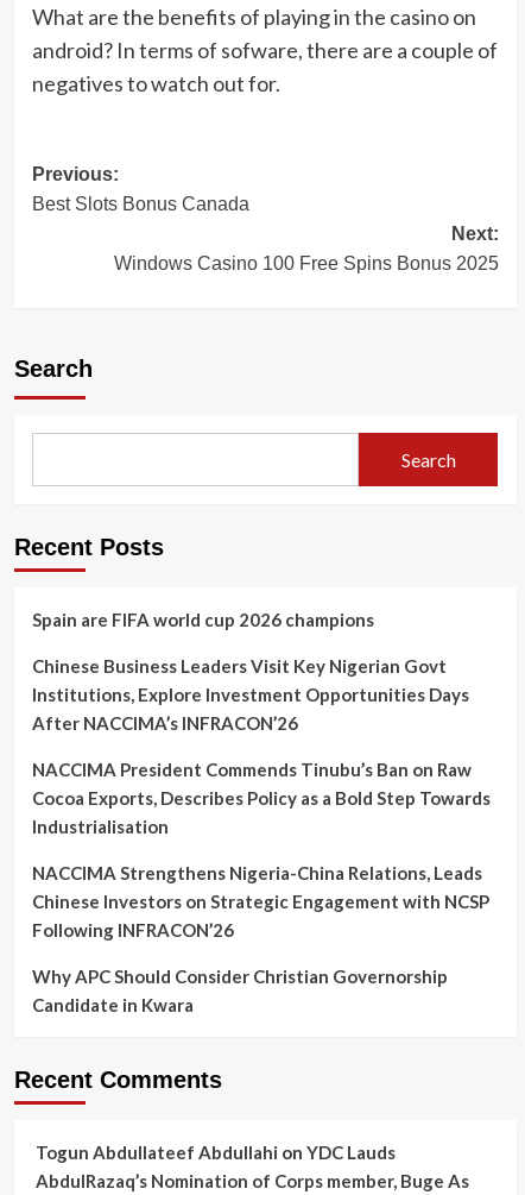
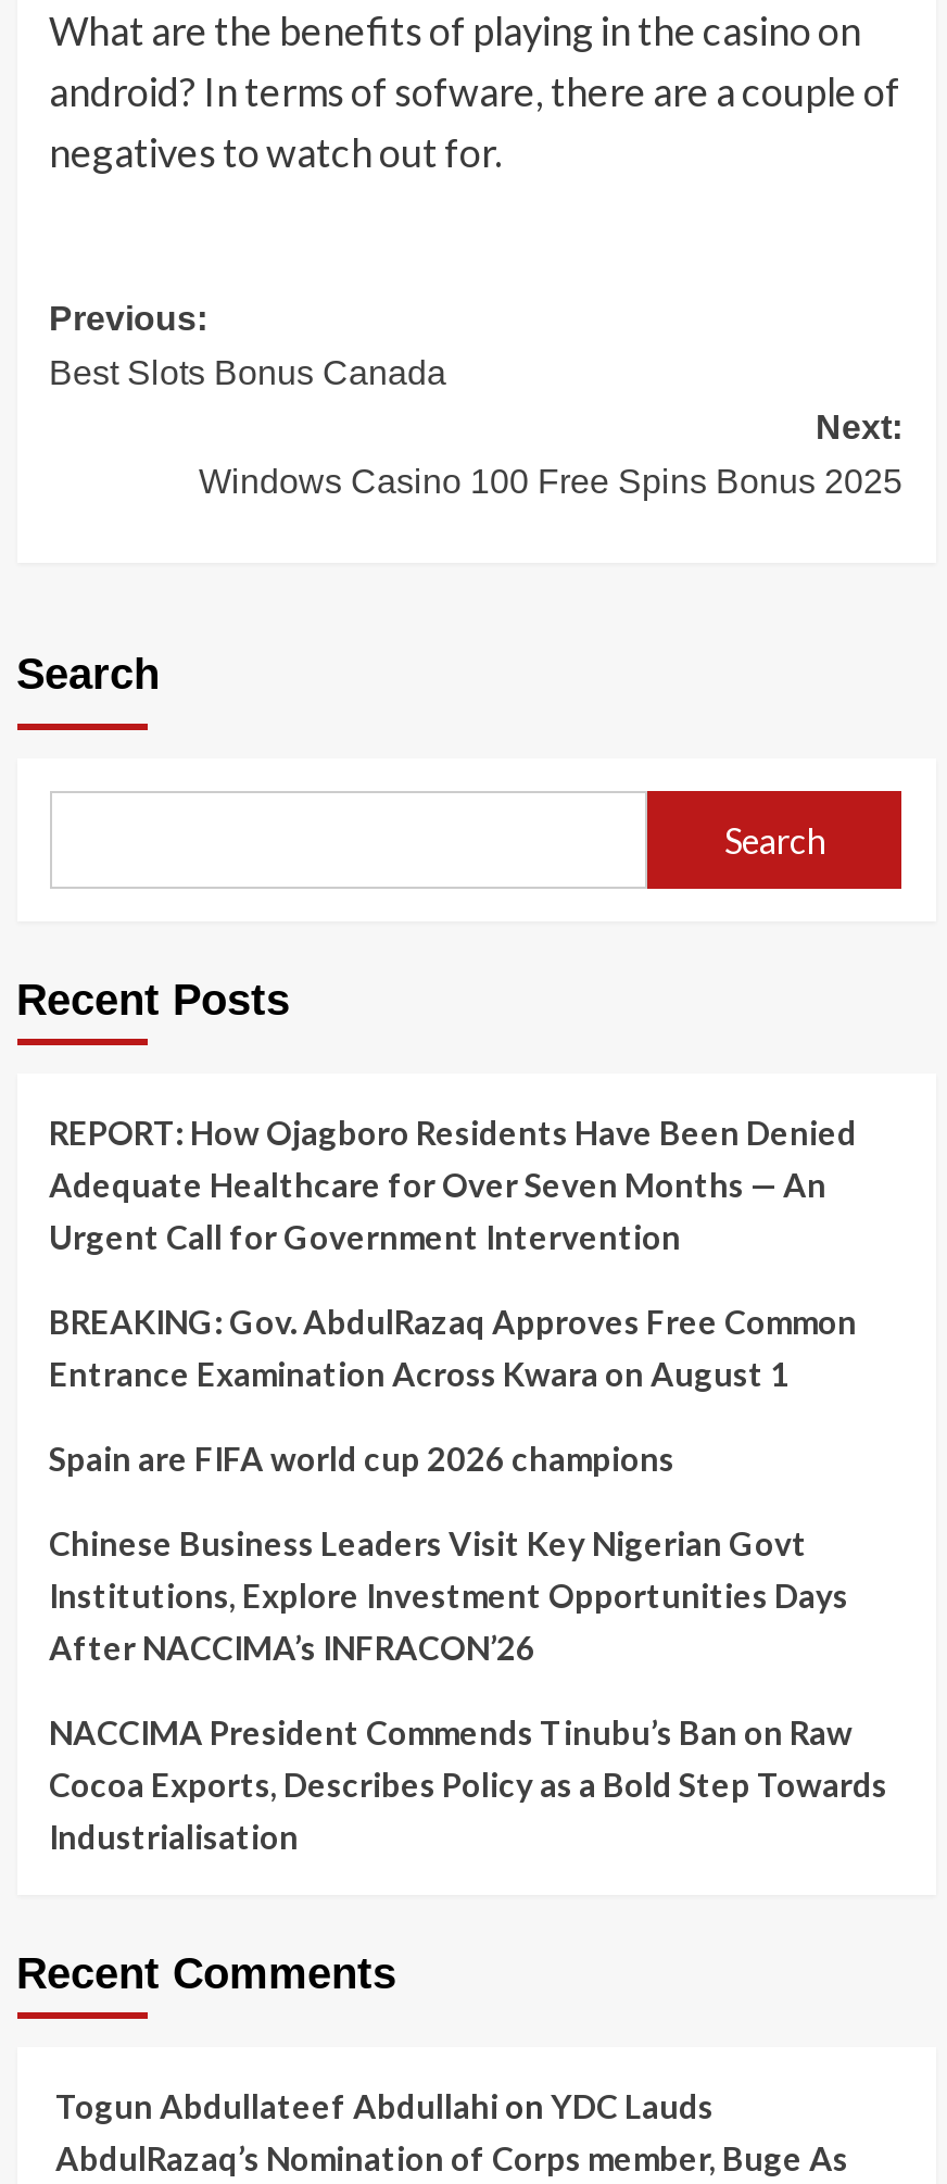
+ REPORT: How Ojagboro Residents Have Been Denied
+ Adequate Healthcare for Over Seven Months — An
+ Urgent Call for Government Intervention
+ BREAKING: Gov. AbdulRazaq Approves Free Common
+ Entrance Examination Across Kwara on August 1

moved down: Spain are FIFA world cup 2026 champions | Chinese Business Leaders Visit Key Nigerian Govt | Institutions, Explore Investment Opportunities Days | After NACCIMA’s INFRACON’26 | NACCIMA President Commends Tinubu’s Ban on Raw | Cocoa Exports, Describes Policy as a Bold Step Towards | Industrialisation

- NACCIMA Strengthens Nigeria-China Relations, Leads
- Chinese Investors on Strategic Engagement with NCSP
- Following INFRACON’26
- Why APC Should Consider Christian Governorship
- Candidate in Kwara
